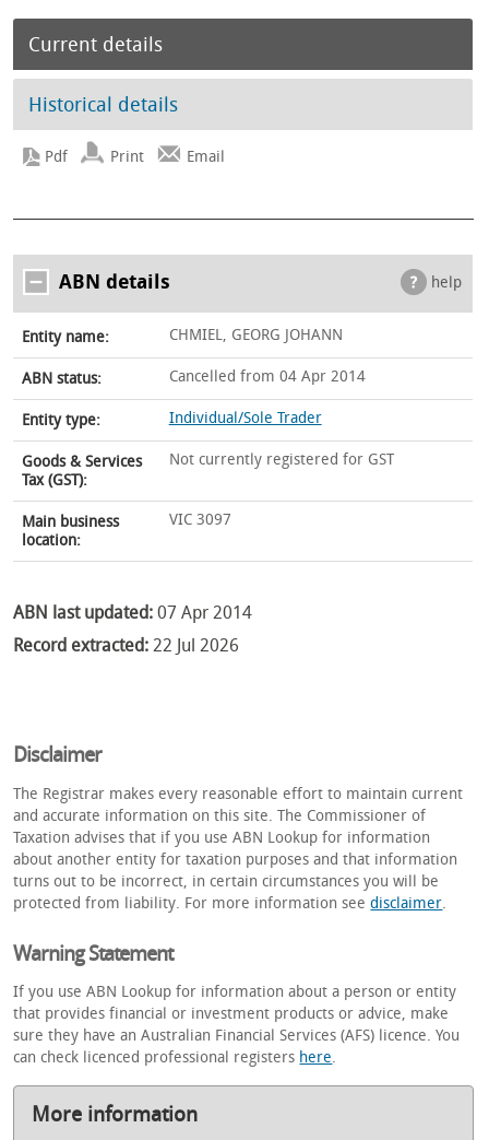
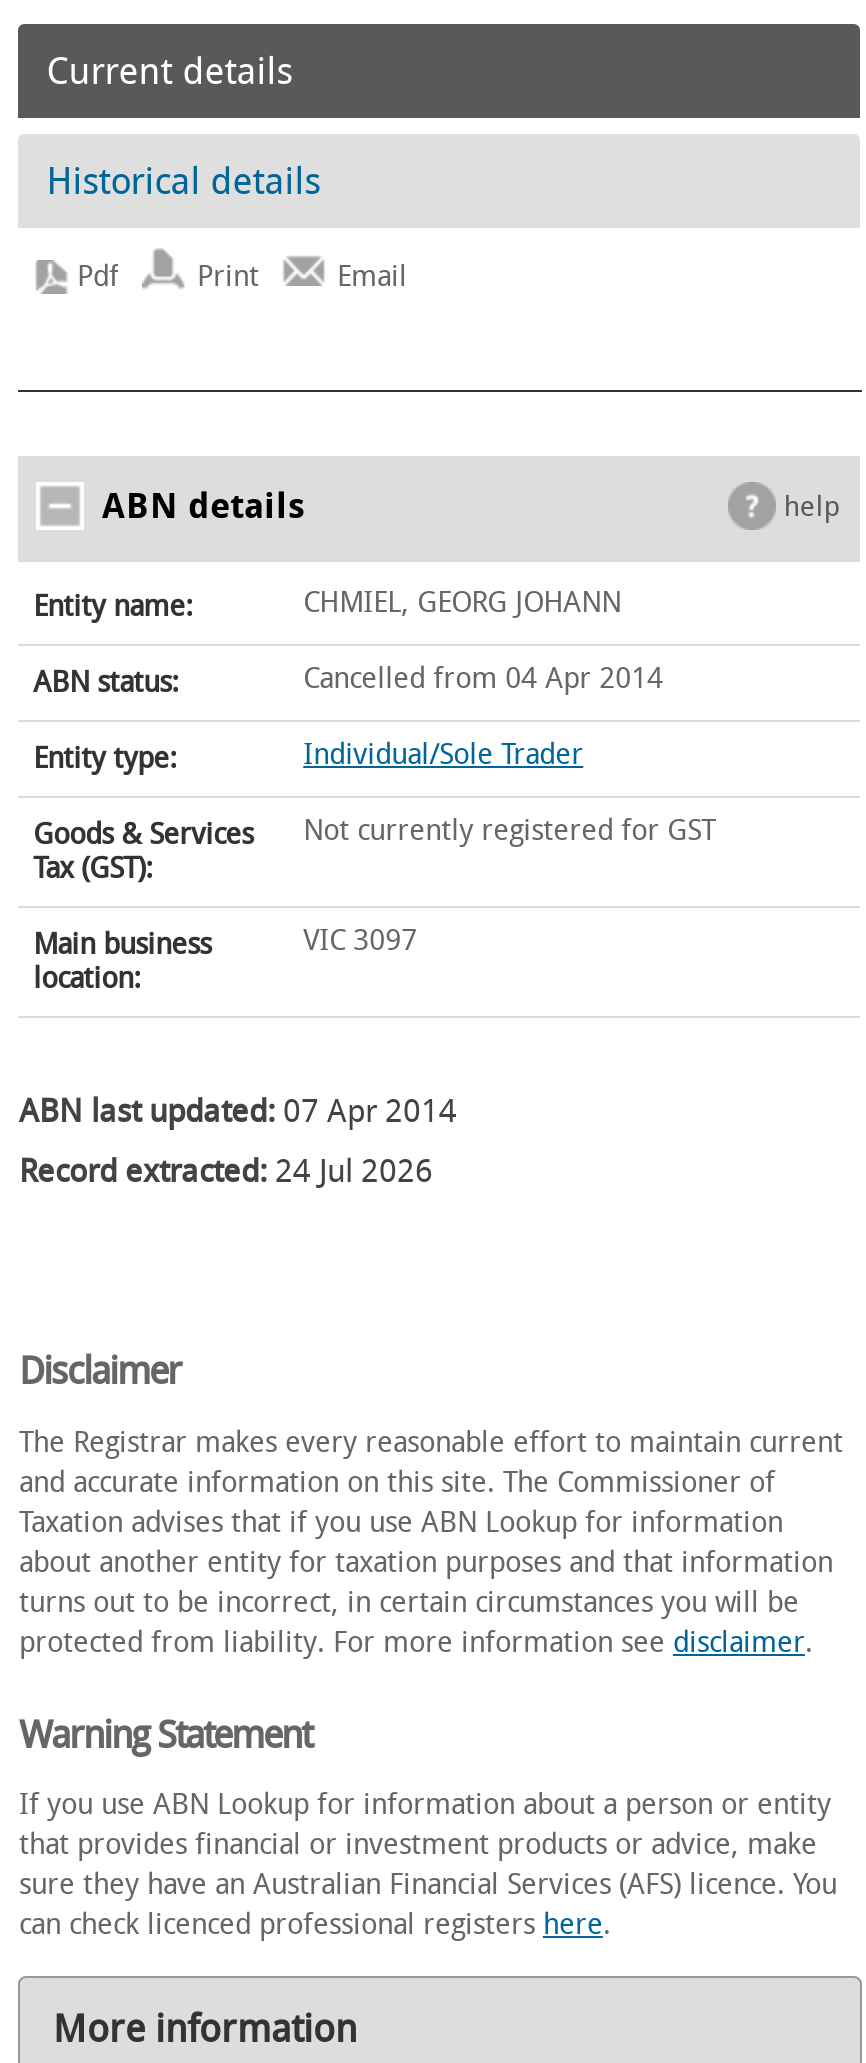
- Record extracted: 22 Jul 2026
+ Record extracted: 24 Jul 2026
